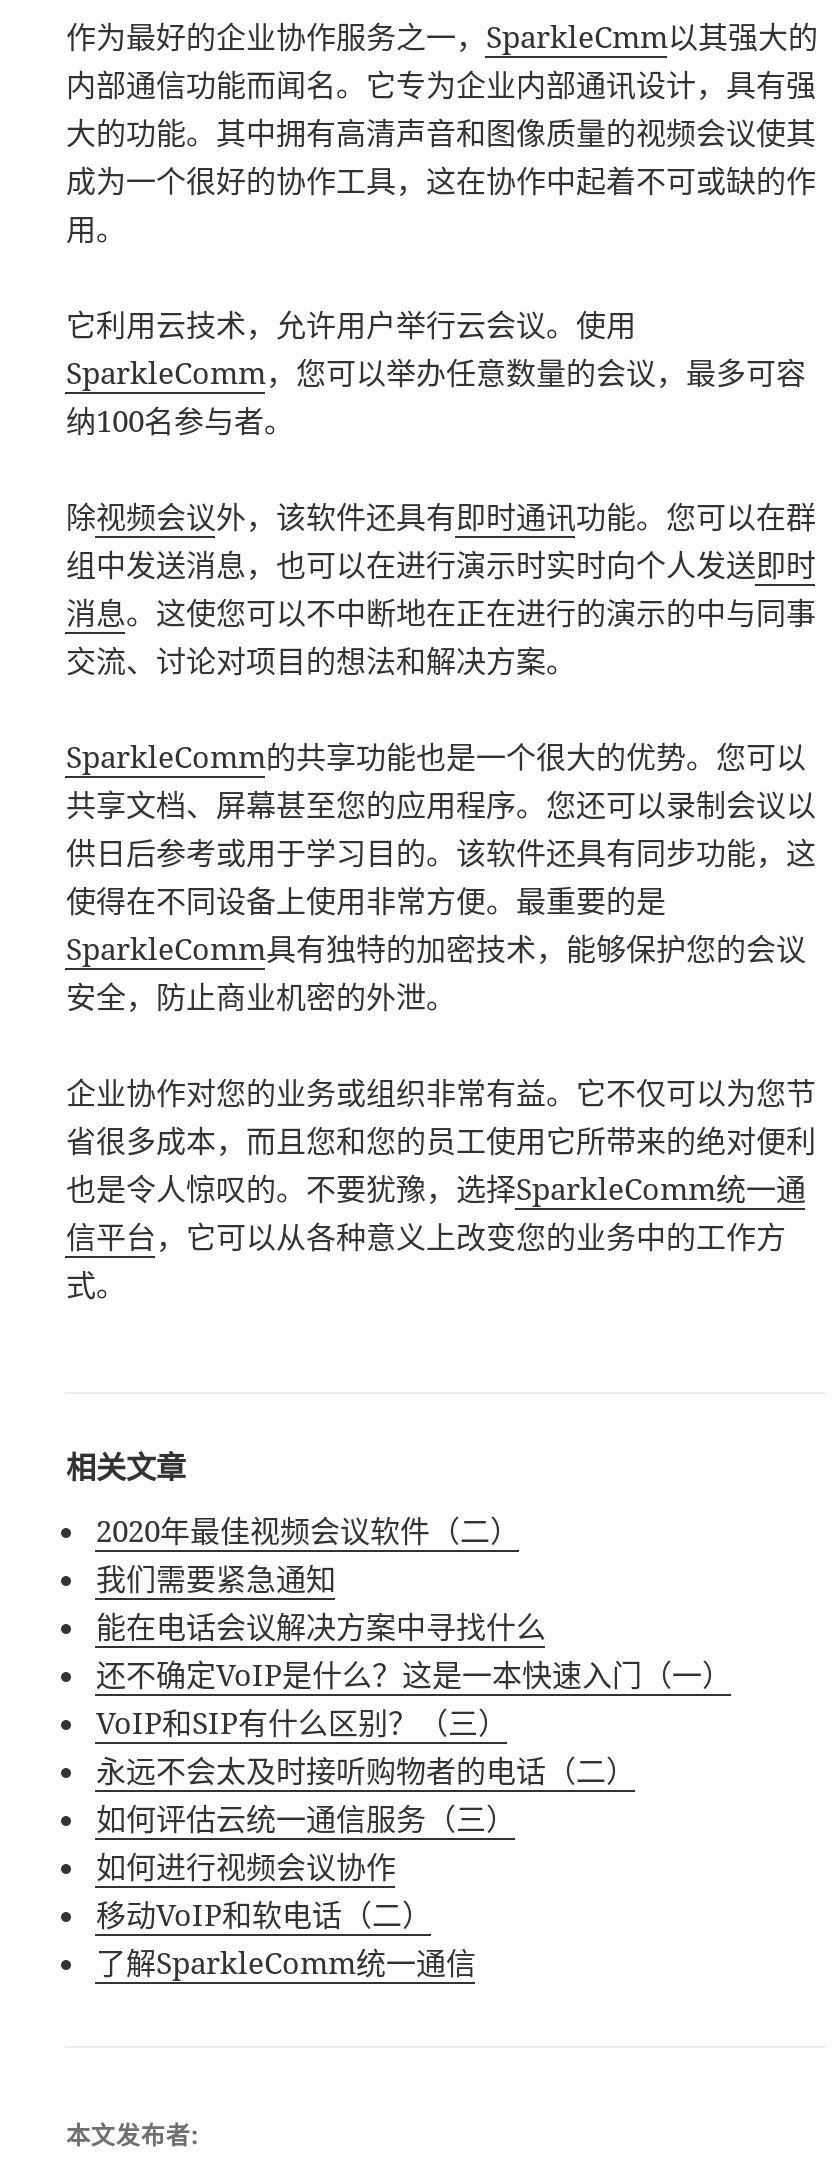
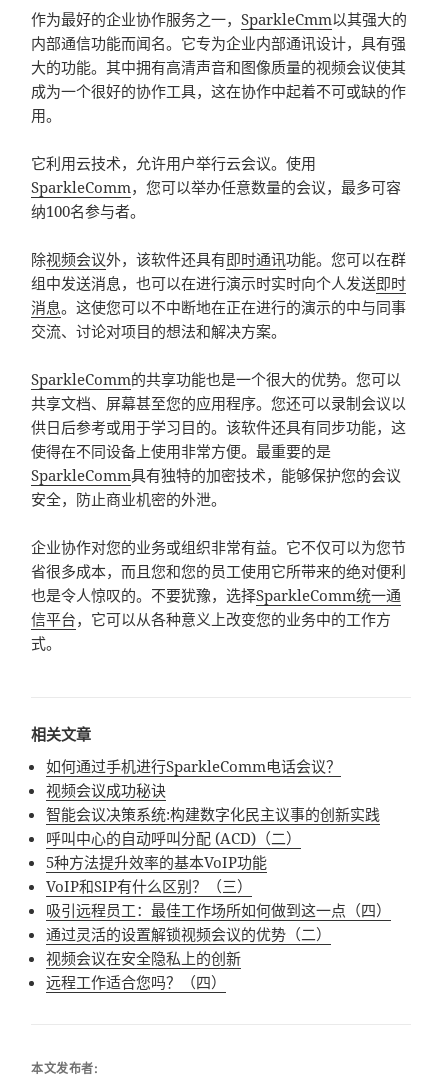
- 2020年最佳视频会议软件（二）
- 我们需要紧急通知
- 能在电话会议解决方案中寻找什么
- 还不确定VoIP是什么？这是一本快速入门（一）
+ 如何通过手机进行SparkleComm电话会议？
+ 视频会议成功秘诀
+ 智能会议决策系统:构建数字化民主议事的创新实践
+ 呼叫中心的自动呼叫分配 (ACD)（二）
+ 5种方法提升效率的基本VoIP功能

moved down: VoIP和SIP有什么区别？（三）

- 永远不会太及时接听购物者的电话（二）
- 如何评估云统一通信服务（三）
- 如何进行视频会议协作
- 移动VoIP和软电话（二）
- 了解SparkleComm统一通信
+ 吸引远程员工：最佳工作场所如何做到这一点（四）
+ 通过灵活的设置解锁视频会议的优势（二）
+ 视频会议在安全隐私上的创新
+ 远程工作适合您吗？（四）
